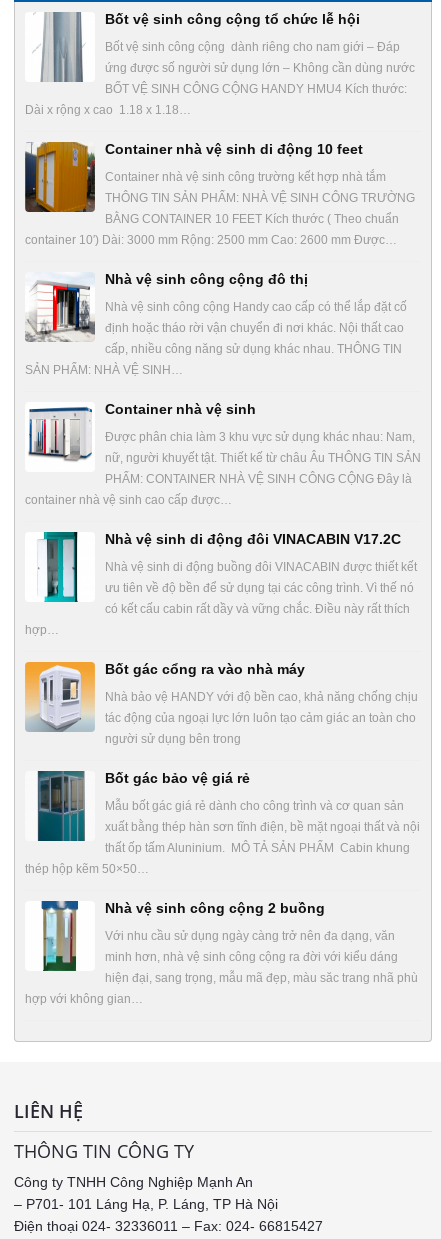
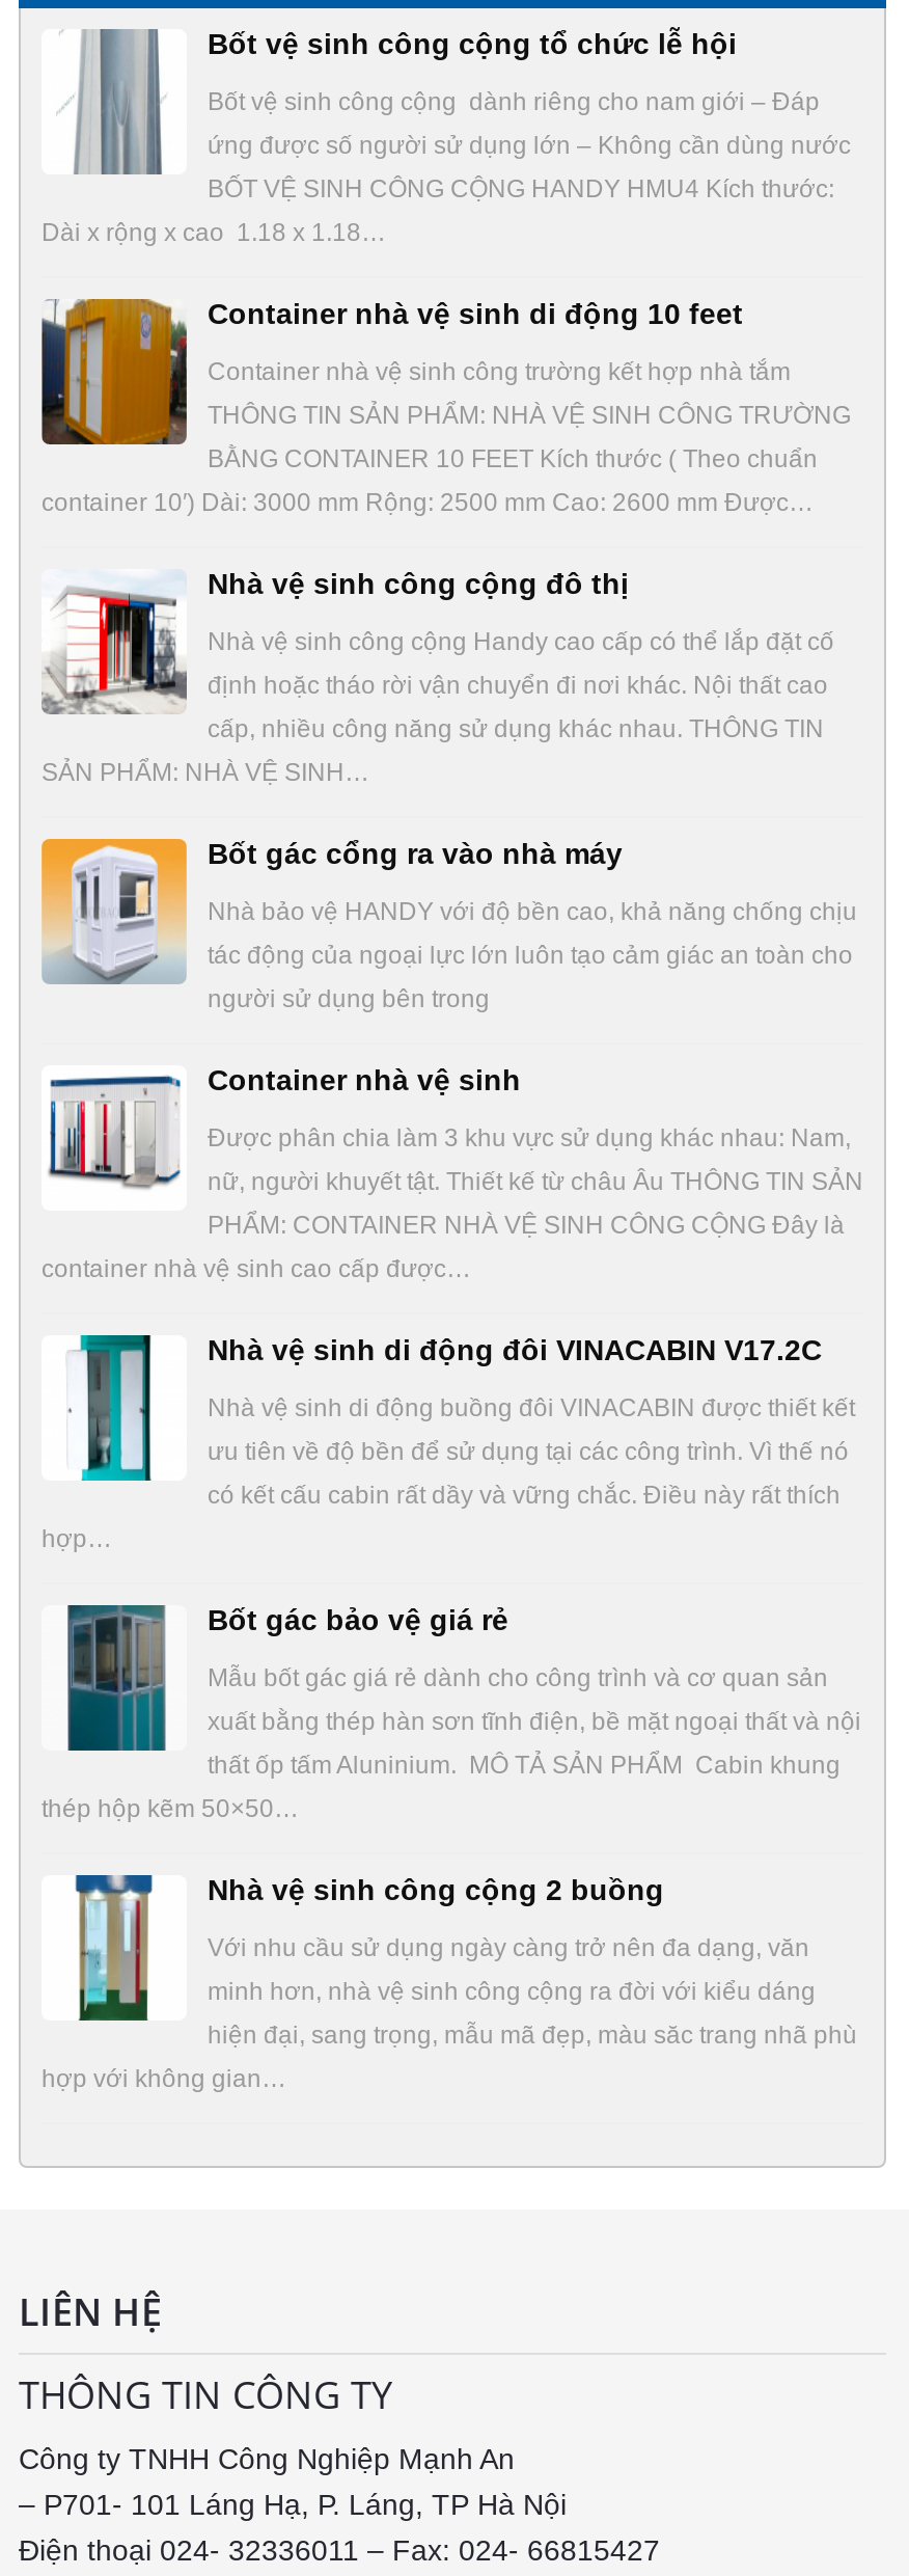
moved down: [image] | Container nhà vệ sinh | Được phân chia làm 3 khu vực sử dụng khác nhau: Nam, | ... | có kết cấu cabin rất dầy và vững chắc. Điều này rất thích | hợp…

moved up: [image] | Bốt gác cổng ra vào nhà máy | Nhà bảo vệ HANDY với độ bền cao, khả năng chống chịu | tác động của ngoại lực lớn luôn tạo cảm giác an toàn cho | người sử dụng bên trong
